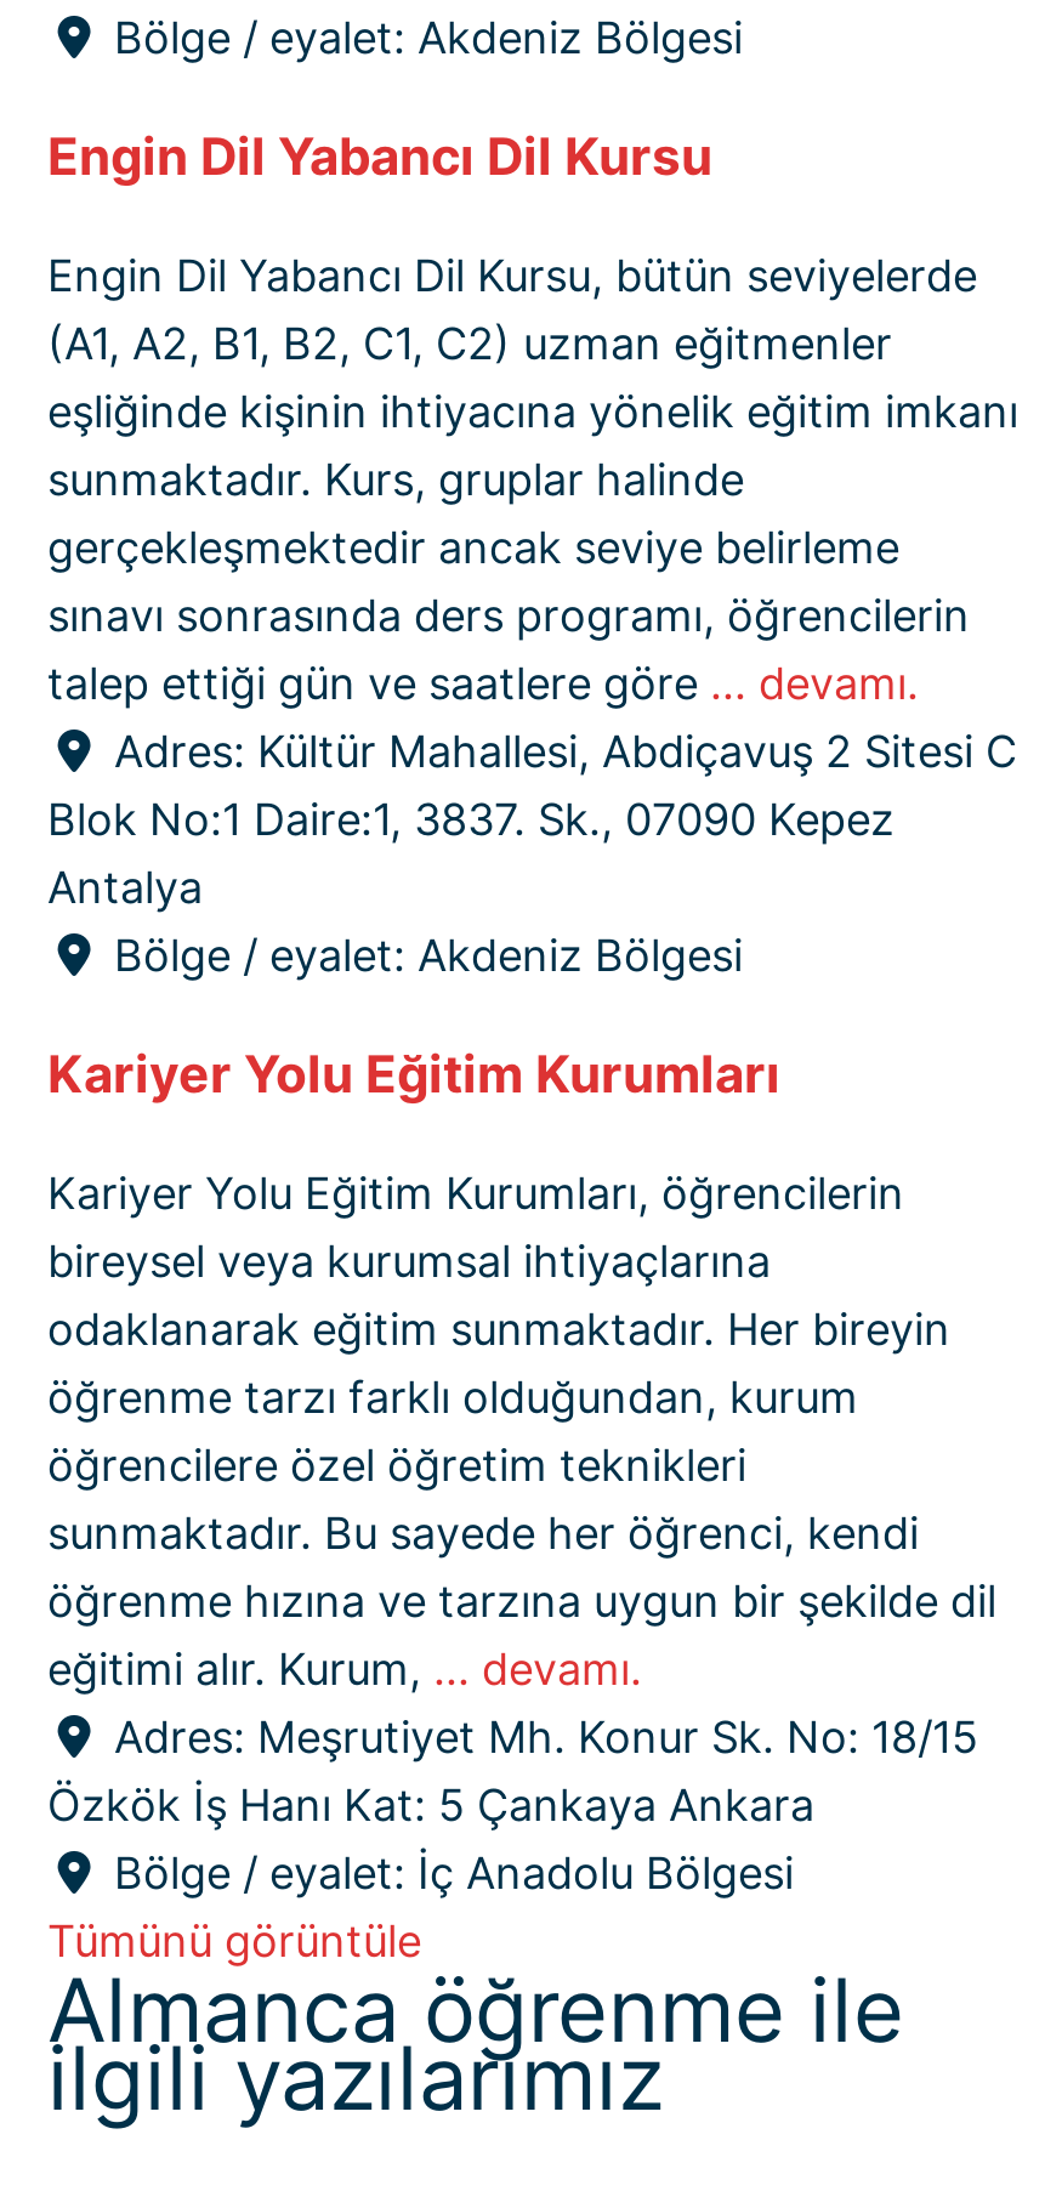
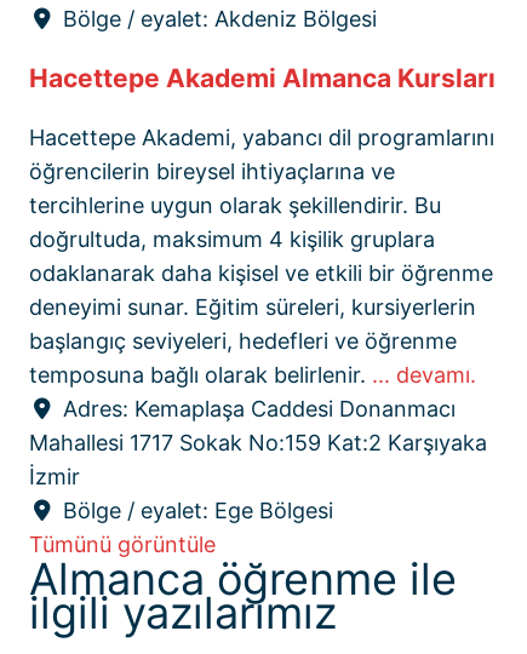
- Engin Dil Yabancı Dil Kursu
- Engin Dil Yabancı Dil Kursu, bütün seviyelerde
- (A1, A2, B1, B2, C1, C2) uzman eğitmenler
- eşliğinde kişinin ihtiyacına yönelik eğitim imkanı
- sunmaktadır. Kurs, gruplar halinde
- gerçekleşmektedir ancak seviye belirleme
- sınavı sonrasında ders programı, öğrencilerin
- talep ettiği gün ve saatlere göre... devamı.
- Adres: Kültür Mahallesi, Abdiçavuş 2 Sitesi C
- Blok No:1 Daire:1, 3837. Sk., 07090 Kepez
- Antalya
- Bölge / eyalet: Akdeniz Bölgesi
- Kariyer Yolu Eğitim Kurumları
- Kariyer Yolu Eğitim Kurumları, öğrencilerin
- bireysel veya kurumsal ihtiyaçlarına
- odaklanarak eğitim sunmaktadır. Her bireyin
- öğrenme tarzı farklı olduğundan, kurum
- öğrencilere özel öğretim teknikleri
- sunmaktadır. Bu sayede her öğrenci, kendi
- öğrenme hızına ve tarzına uygun bir şekilde dil
- eğitimi alır. Kurum,... devamı.
- Adres: Meşrutiyet Mh. Konur Sk. No: 18/15
- Özkök İş Hanı Kat: 5 Çankaya Ankara
- Bölge / eyalet: İç Anadolu Bölgesi
+ Hacettepe Akademi Almanca Kursları
+ Hacettepe Akademi, yabancı dil programlarını
+ öğrencilerin bireysel ihtiyaçlarına ve
+ tercihlerine uygun olarak şekillendirir. Bu
+ doğrultuda, maksimum 4 kişilik gruplara
+ odaklanarak daha kişisel ve etkili bir öğrenme
+ deneyimi sunar. Eğitim süreleri, kursiyerlerin
+ başlangıç seviyeleri, hedefleri ve öğrenme
+ temposuna bağlı olarak belirlenir.... devamı.
+ Adres: Kemaplaşa Caddesi Donanmacı
+ Mahallesi 1717 Sokak No:159 Kat:2 Karşıyaka
+ İzmir
+ Bölge / eyalet: Ege Bölgesi
